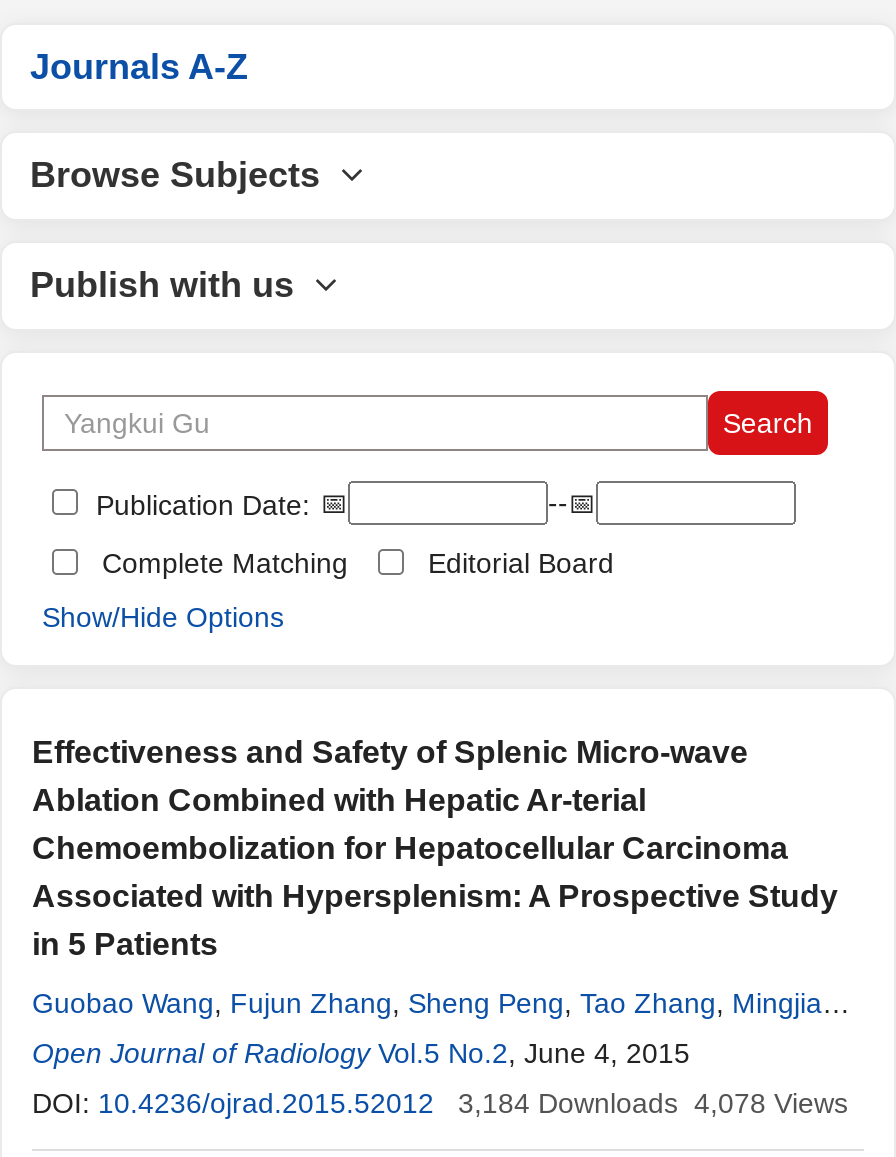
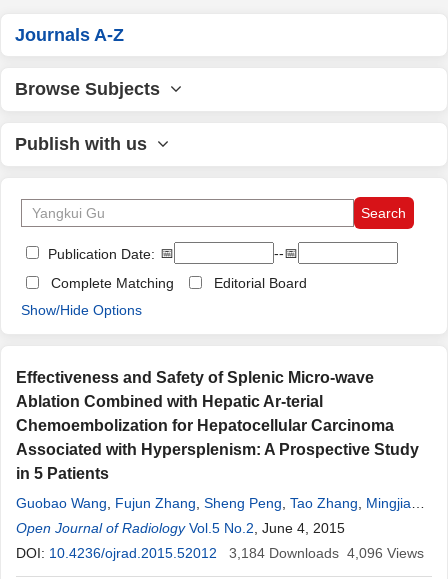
- 3,184 Downloads 4,078 Views
+ 3,184 Downloads 4,096 Views
